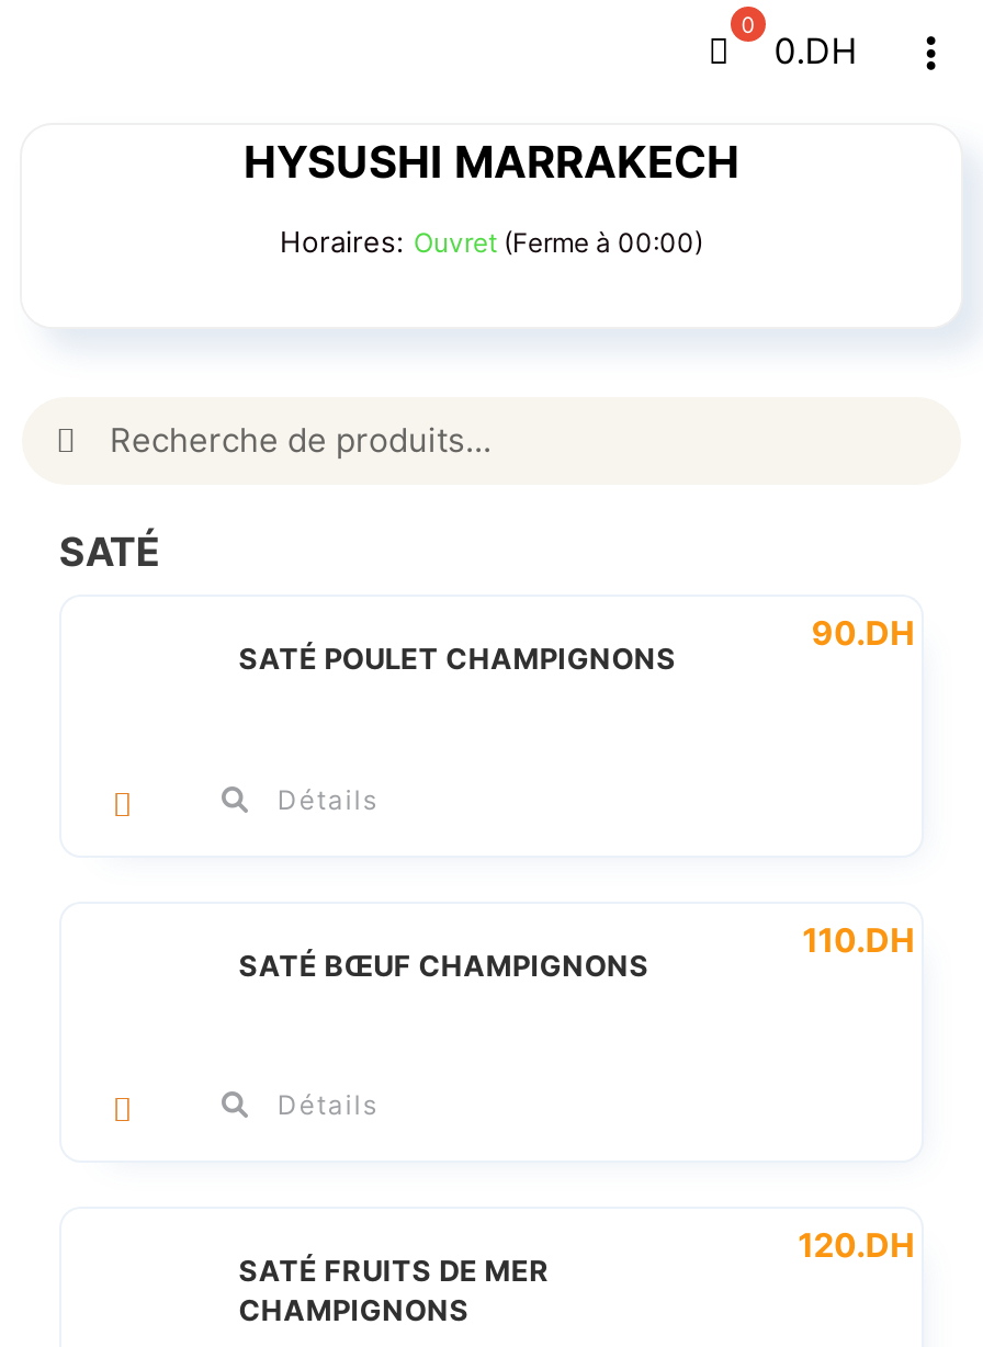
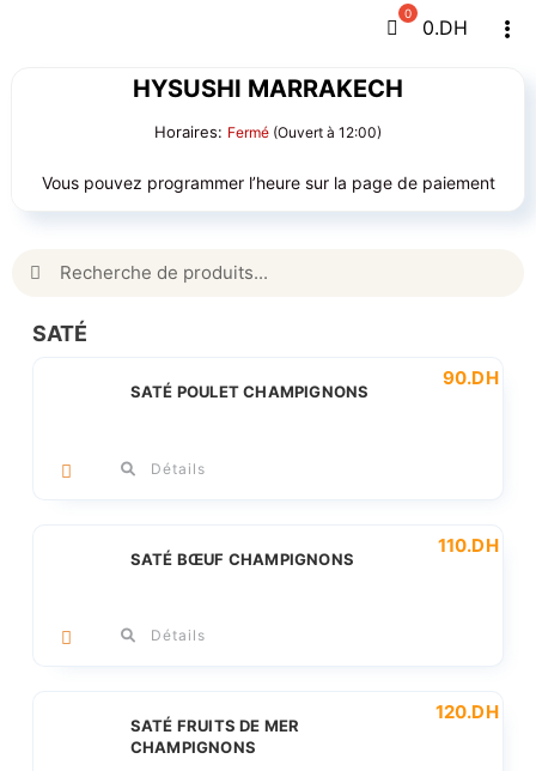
- Horaires: Ouvret (Ferme à 00:00)
+ Horaires: Fermé (Ouvert à 12:00)
+ Vous pouvez programmer l’heure sur la page de paiement
